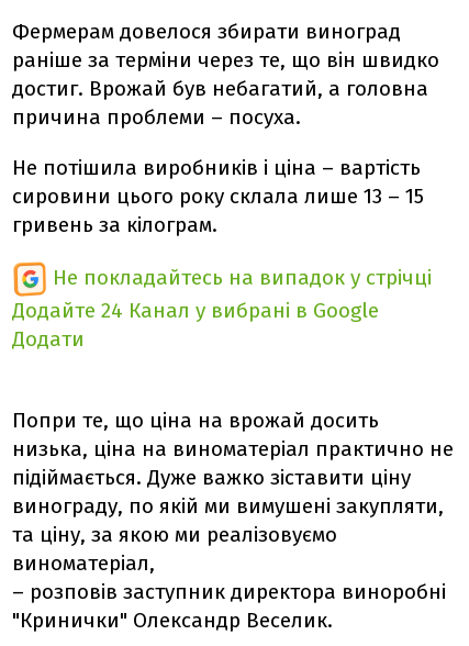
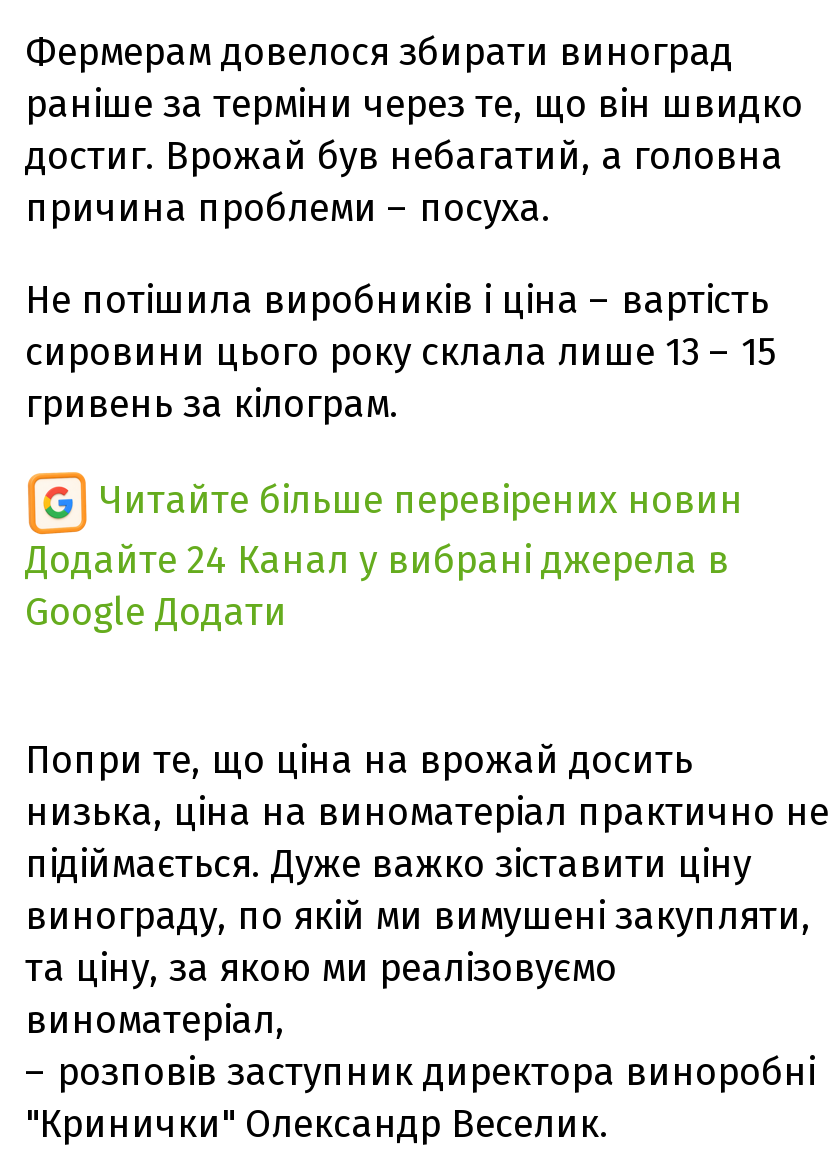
- Не покладайтесь на випадок у стрічці
- Додайте 24 Канал у вибрані в Google
- Додати
+ Читайте більше перевірених новин
+ Додайте 24 Канал у вибрані джерела в
+ Google Додати
